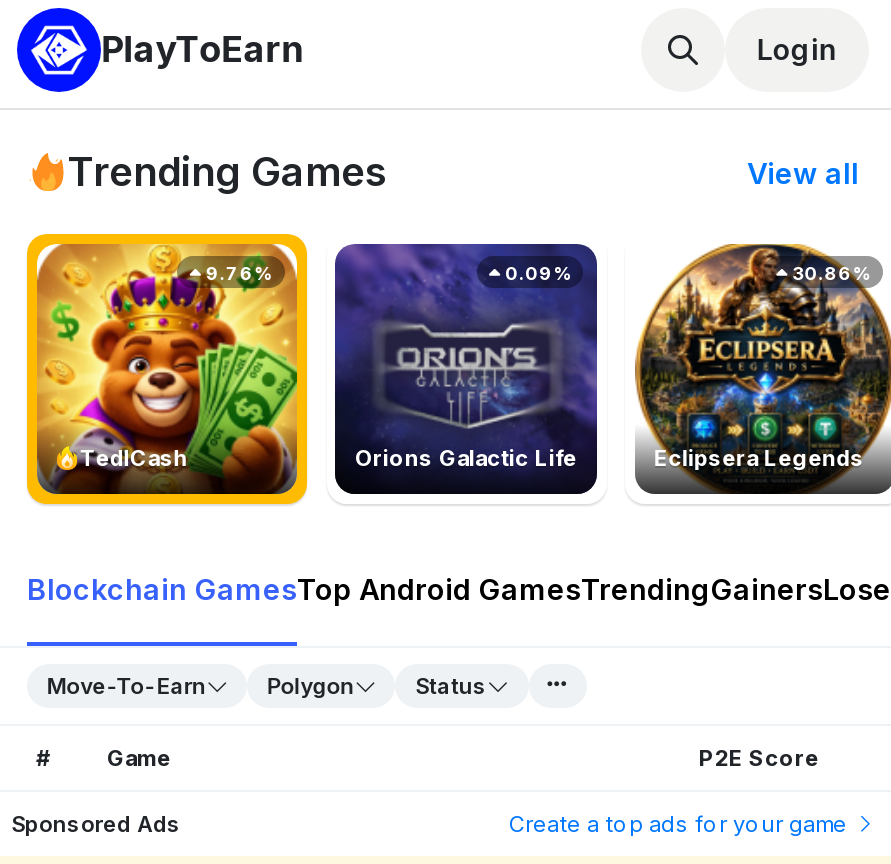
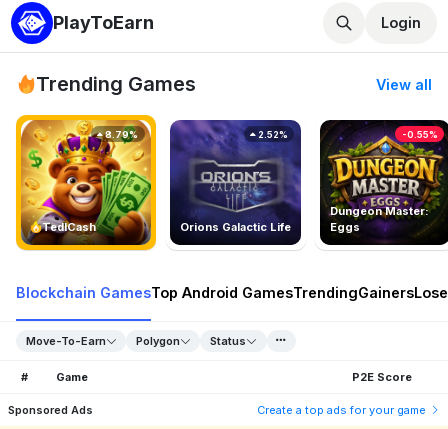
- [image]
- 30.86%
+ [image]
+ -0.55%

- 9.76%
+ 8.79%

- 0.09%
+ 2.52%

- Eclipsera Legends
+ Dungeon Master:
+ Eggs
